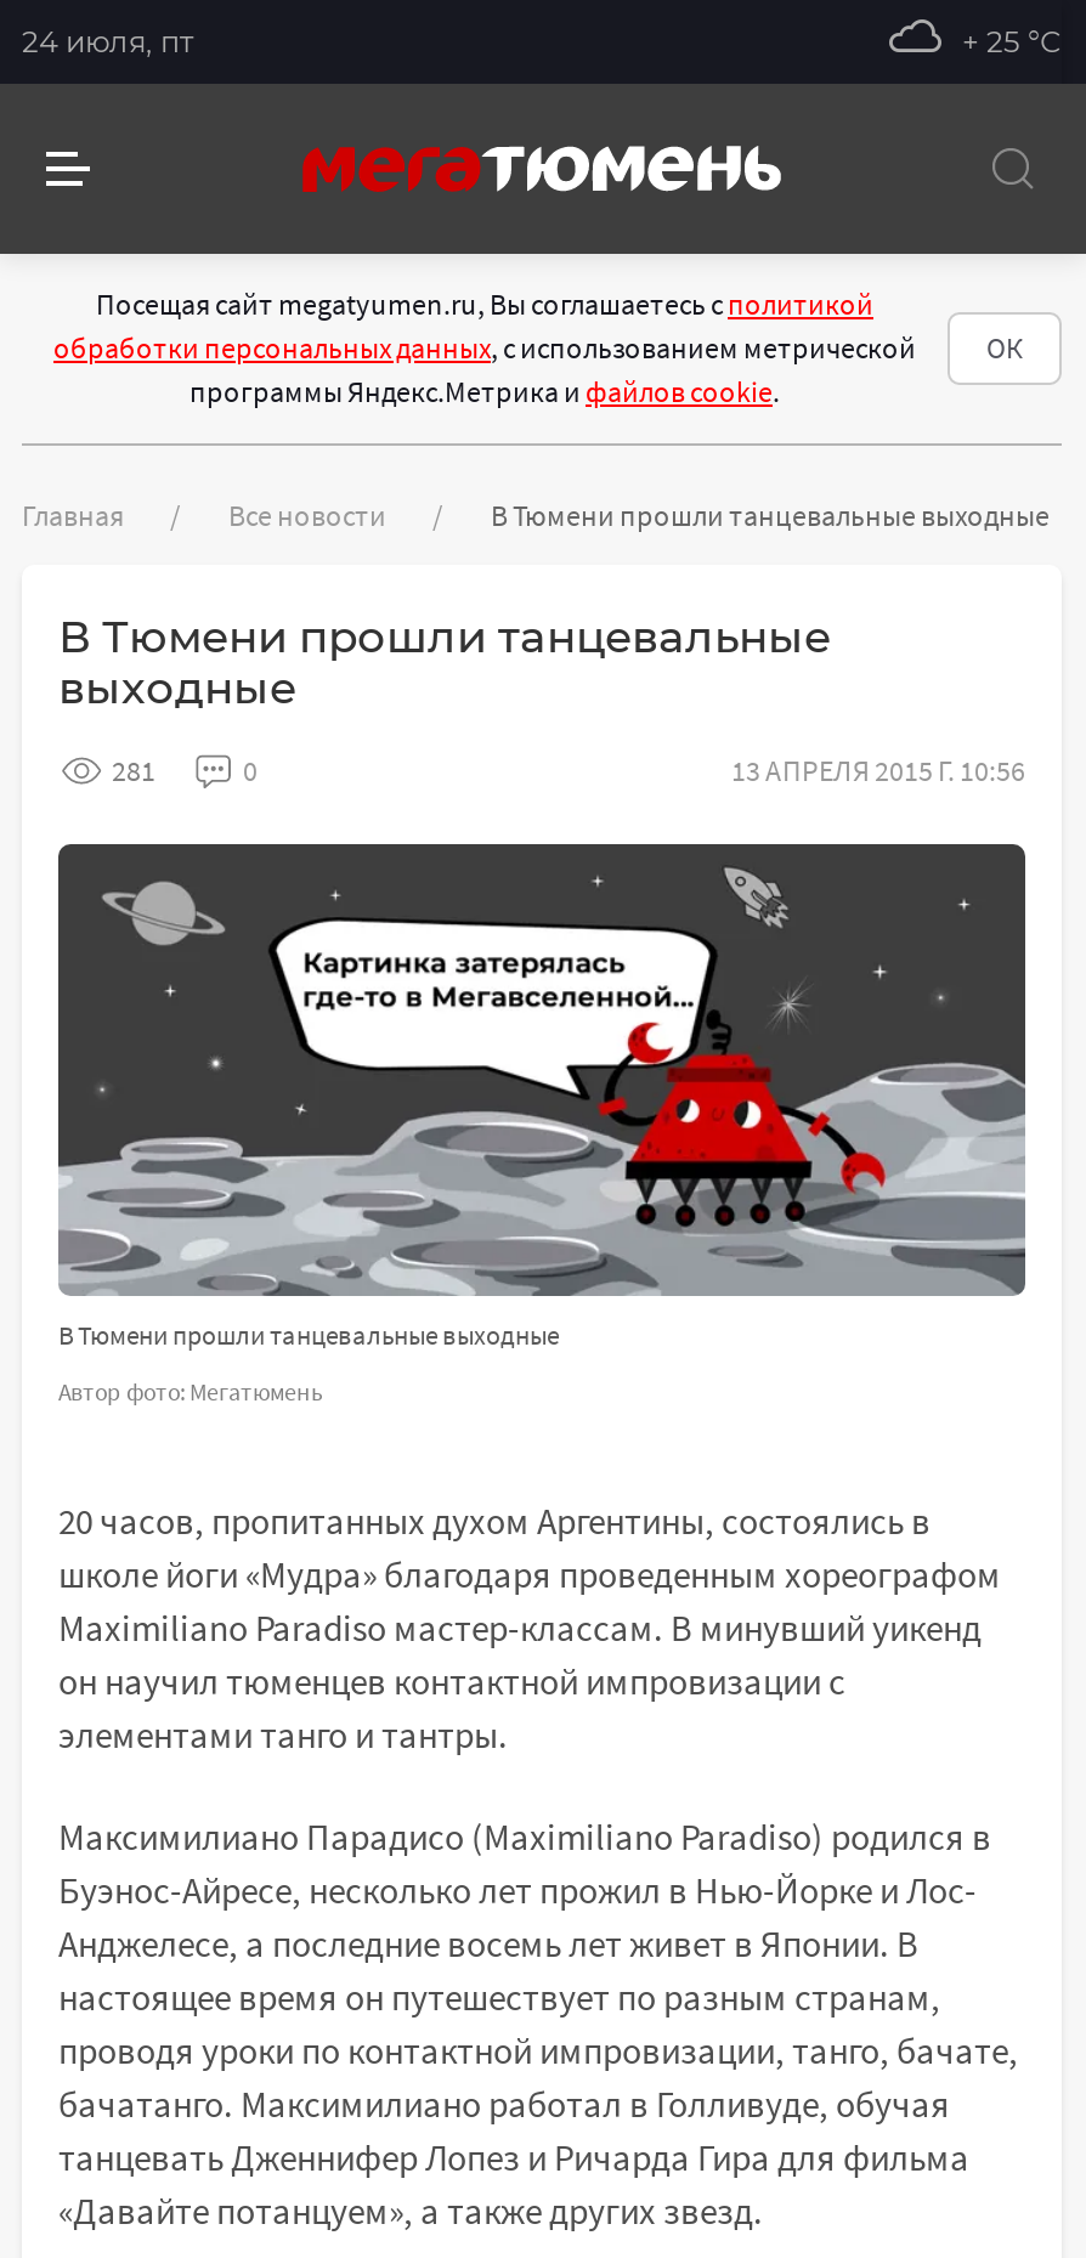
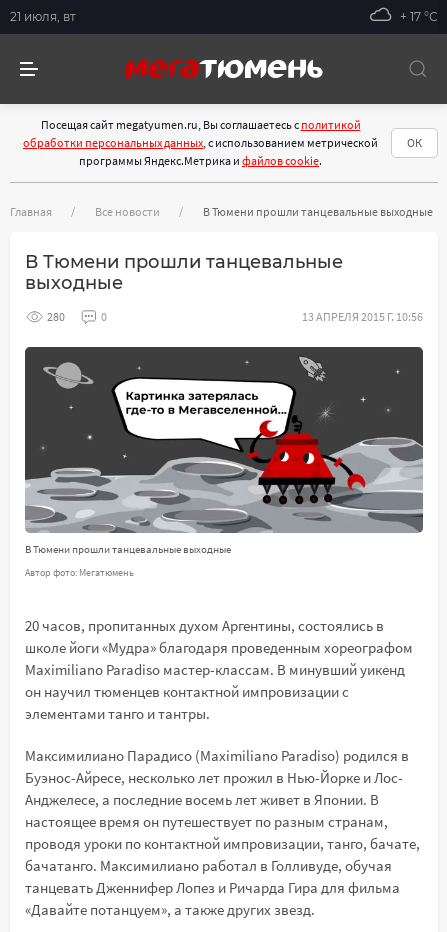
- 24 июля, пт
+ 21 июля, вт

- + 25 °С
+ + 17 °С

- 281
+ 280
